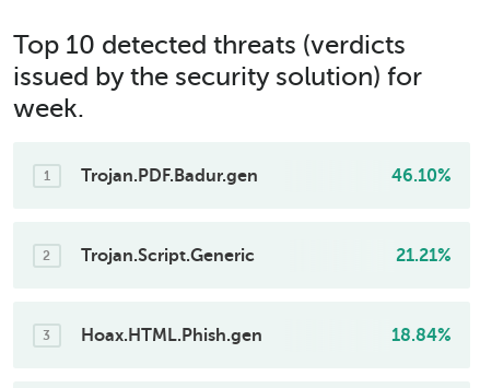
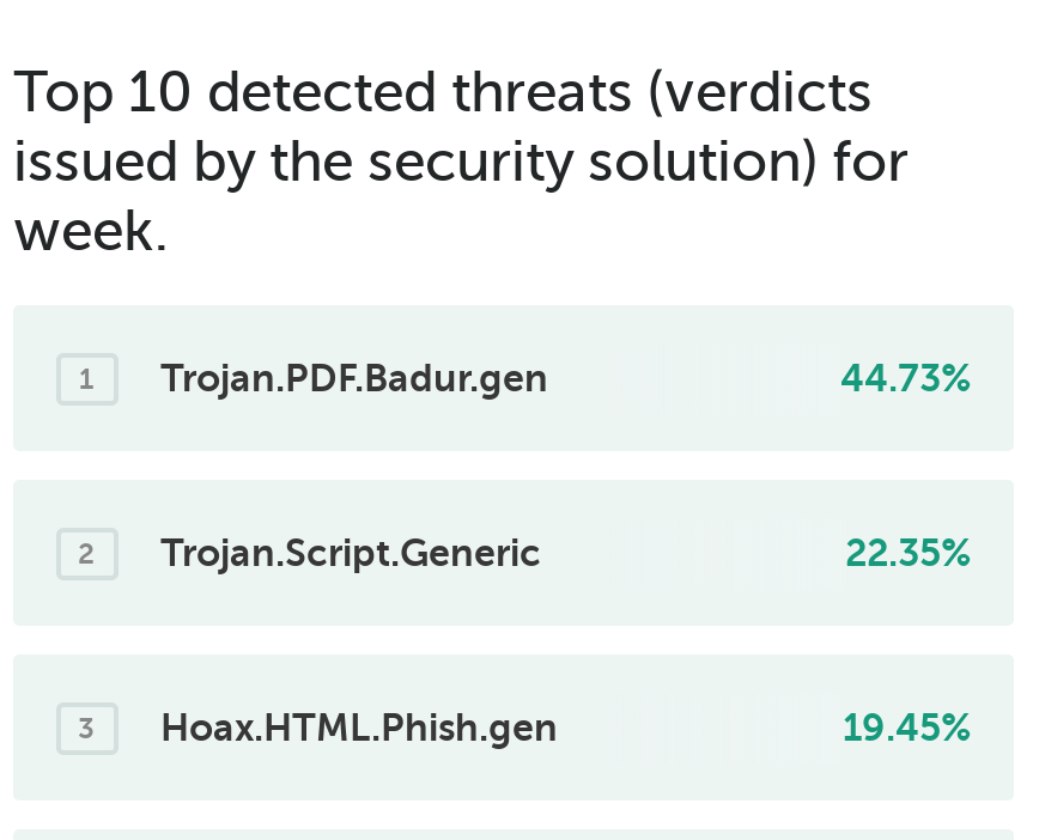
- 46.10%
+ 44.73%

- 21.21%
+ 22.35%

- 18.84%
+ 19.45%
